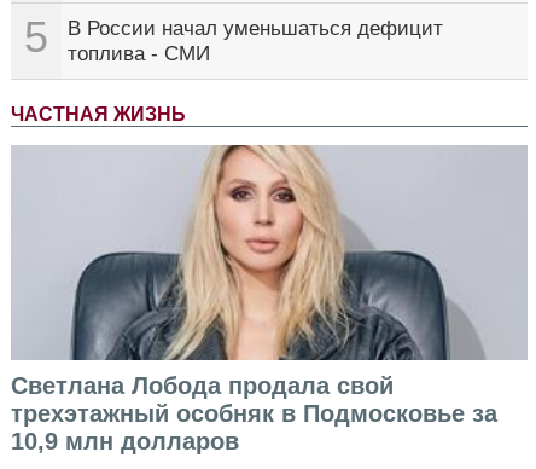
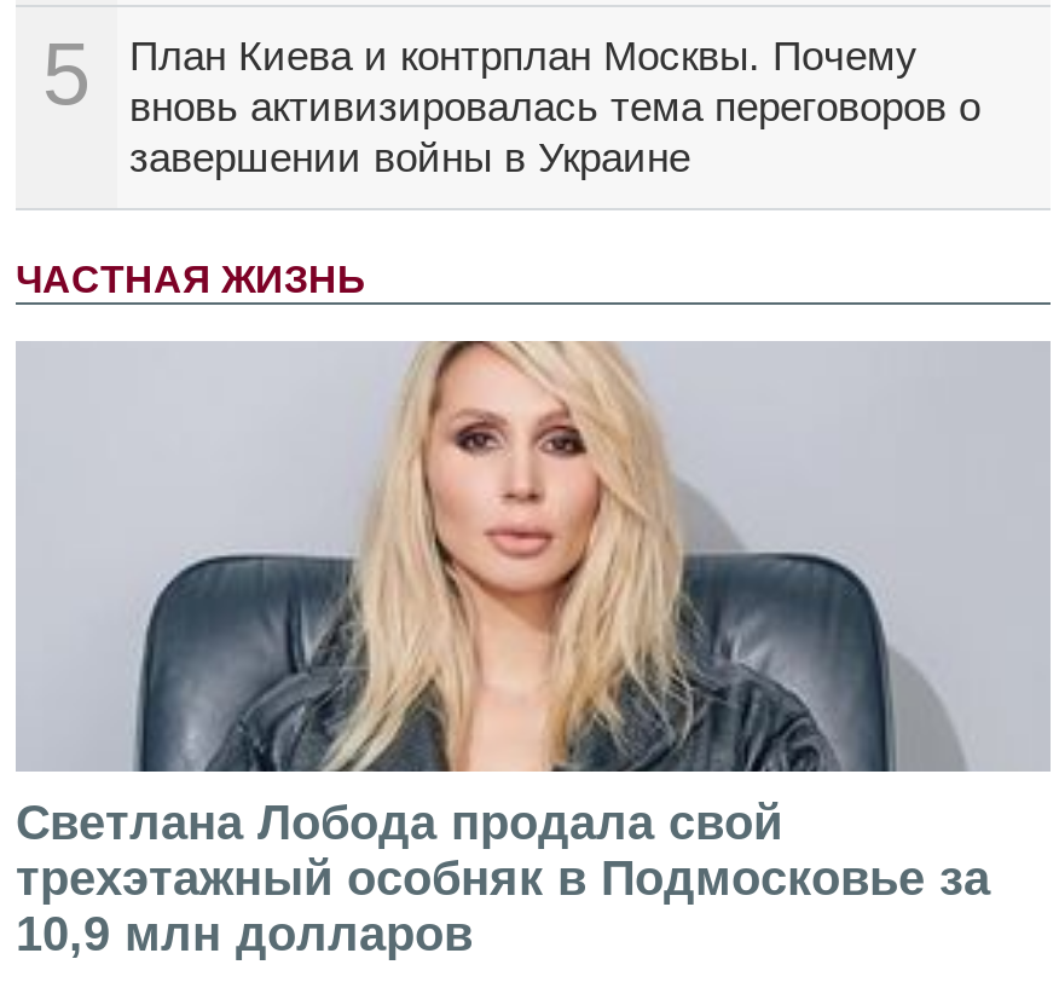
- В России начал уменьшаться дефицит
- топлива - СМИ
+ План Киева и контрплан Москвы. Почему
+ вновь активизировалась тема переговоров о
+ завершении войны в Украине
